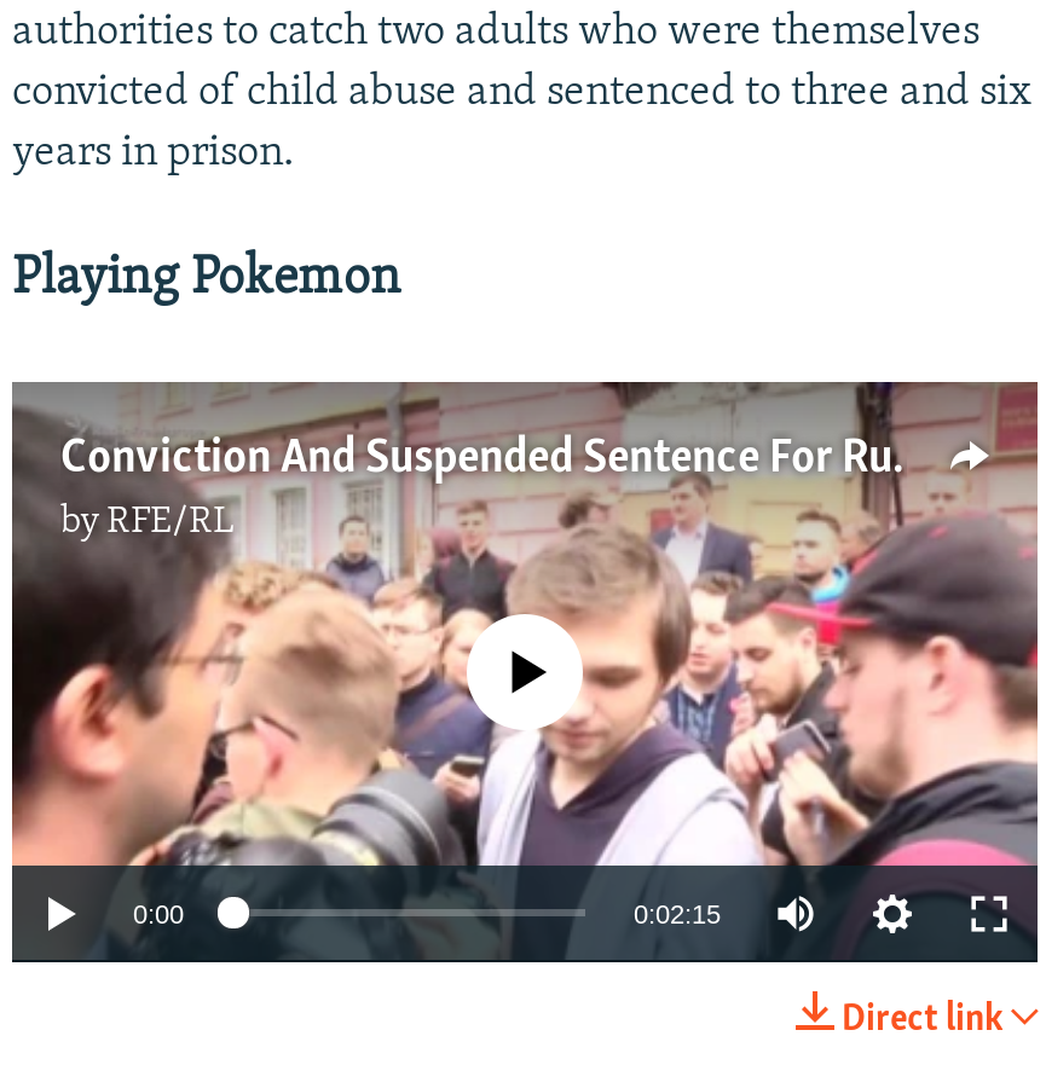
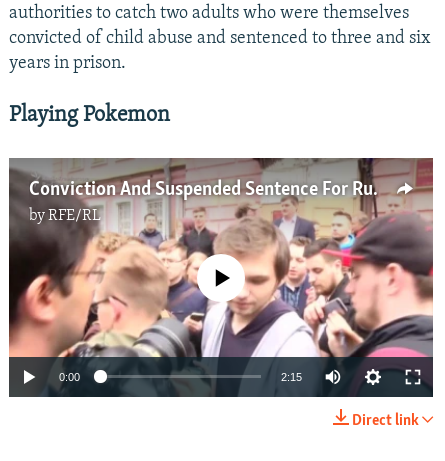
- 0:02:15
+ 2:15
